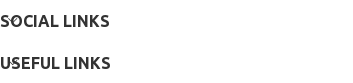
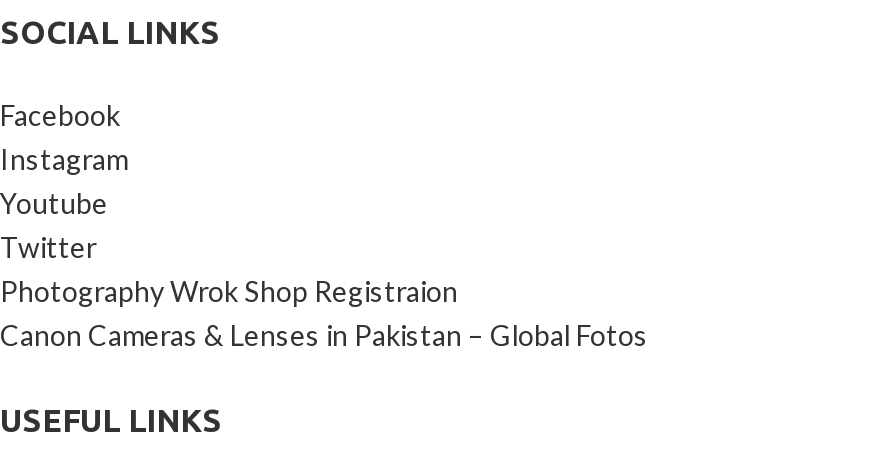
+ Facebook
+ Instagram
+ Youtube
+ Twitter
+ Photography Wrok Shop Registraion
+ Canon Cameras & Lenses in Pakistan – Global Fotos
